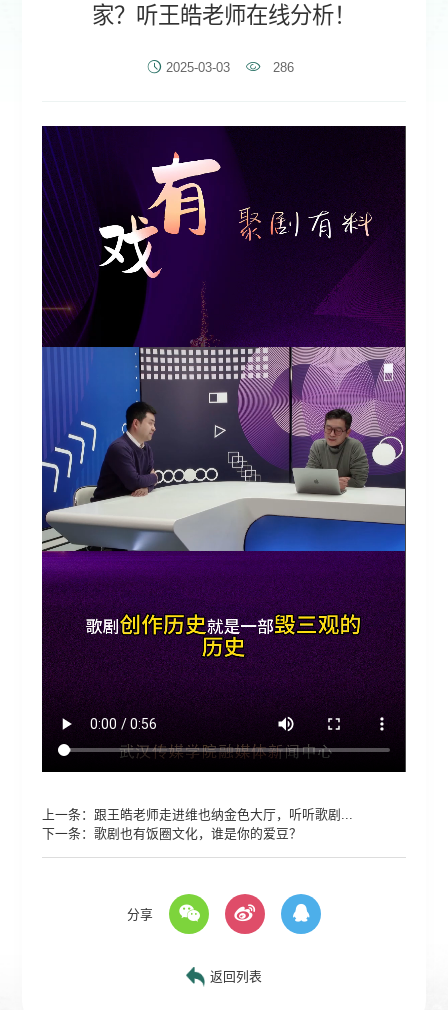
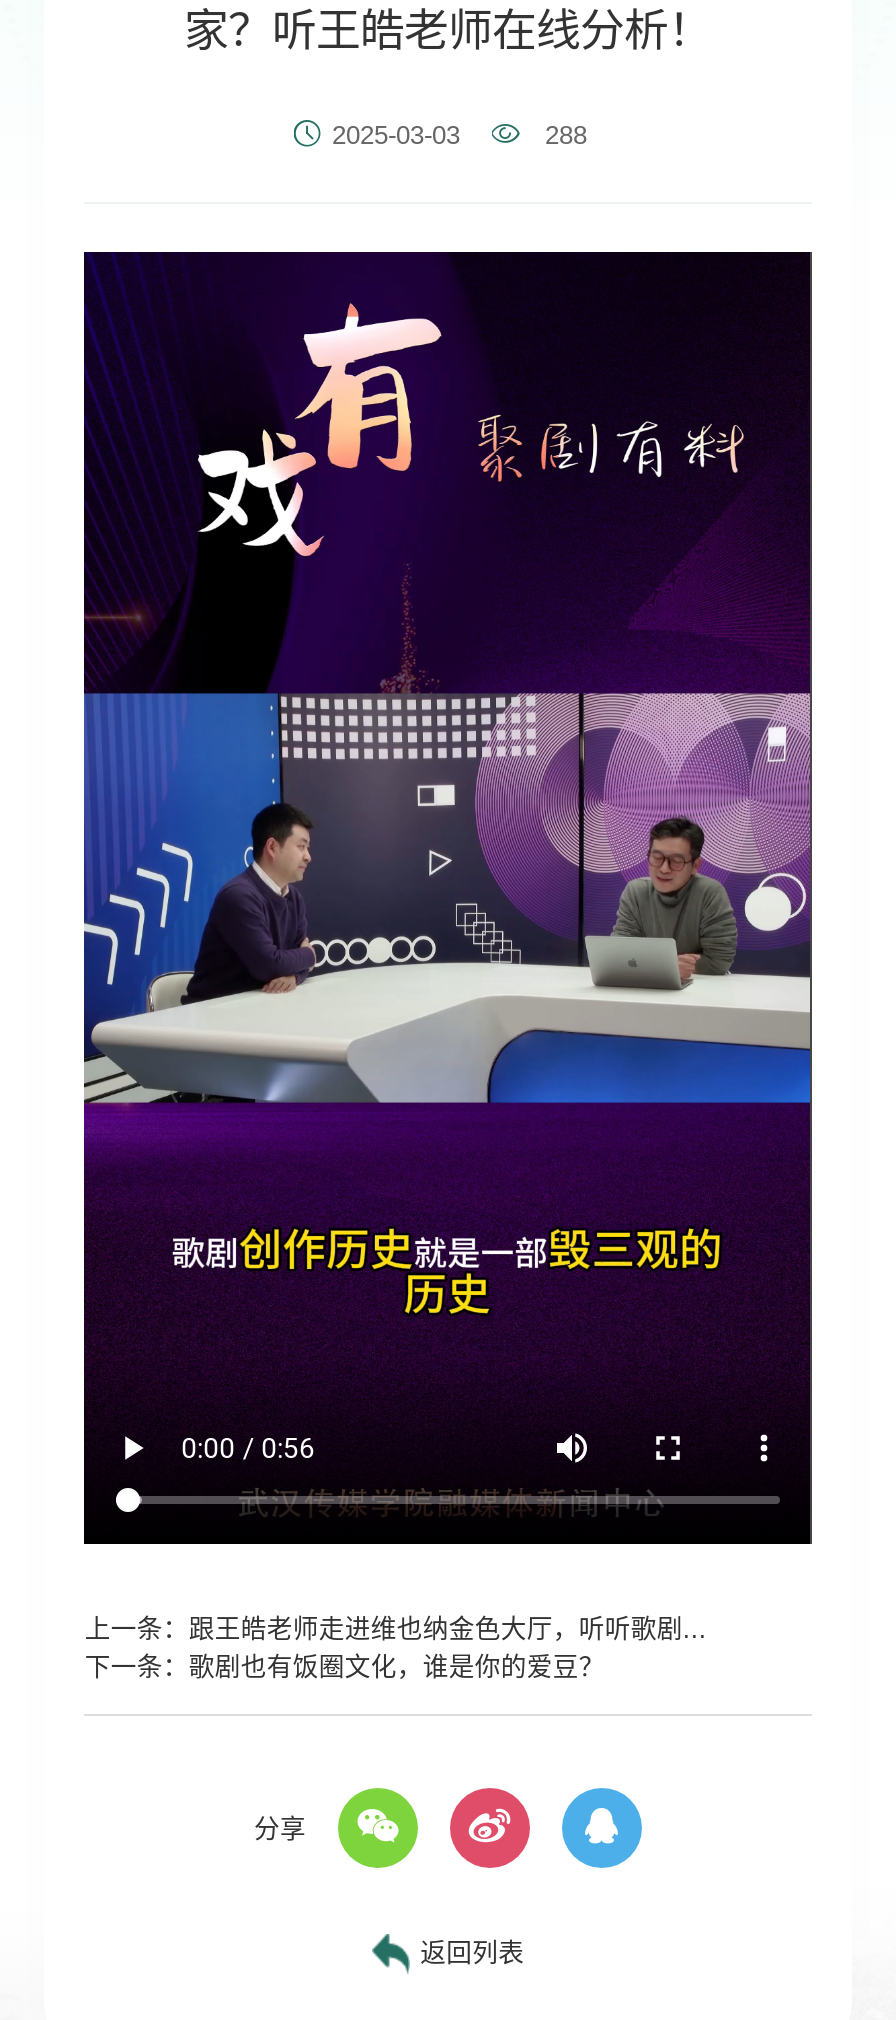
- 286
+ 288
